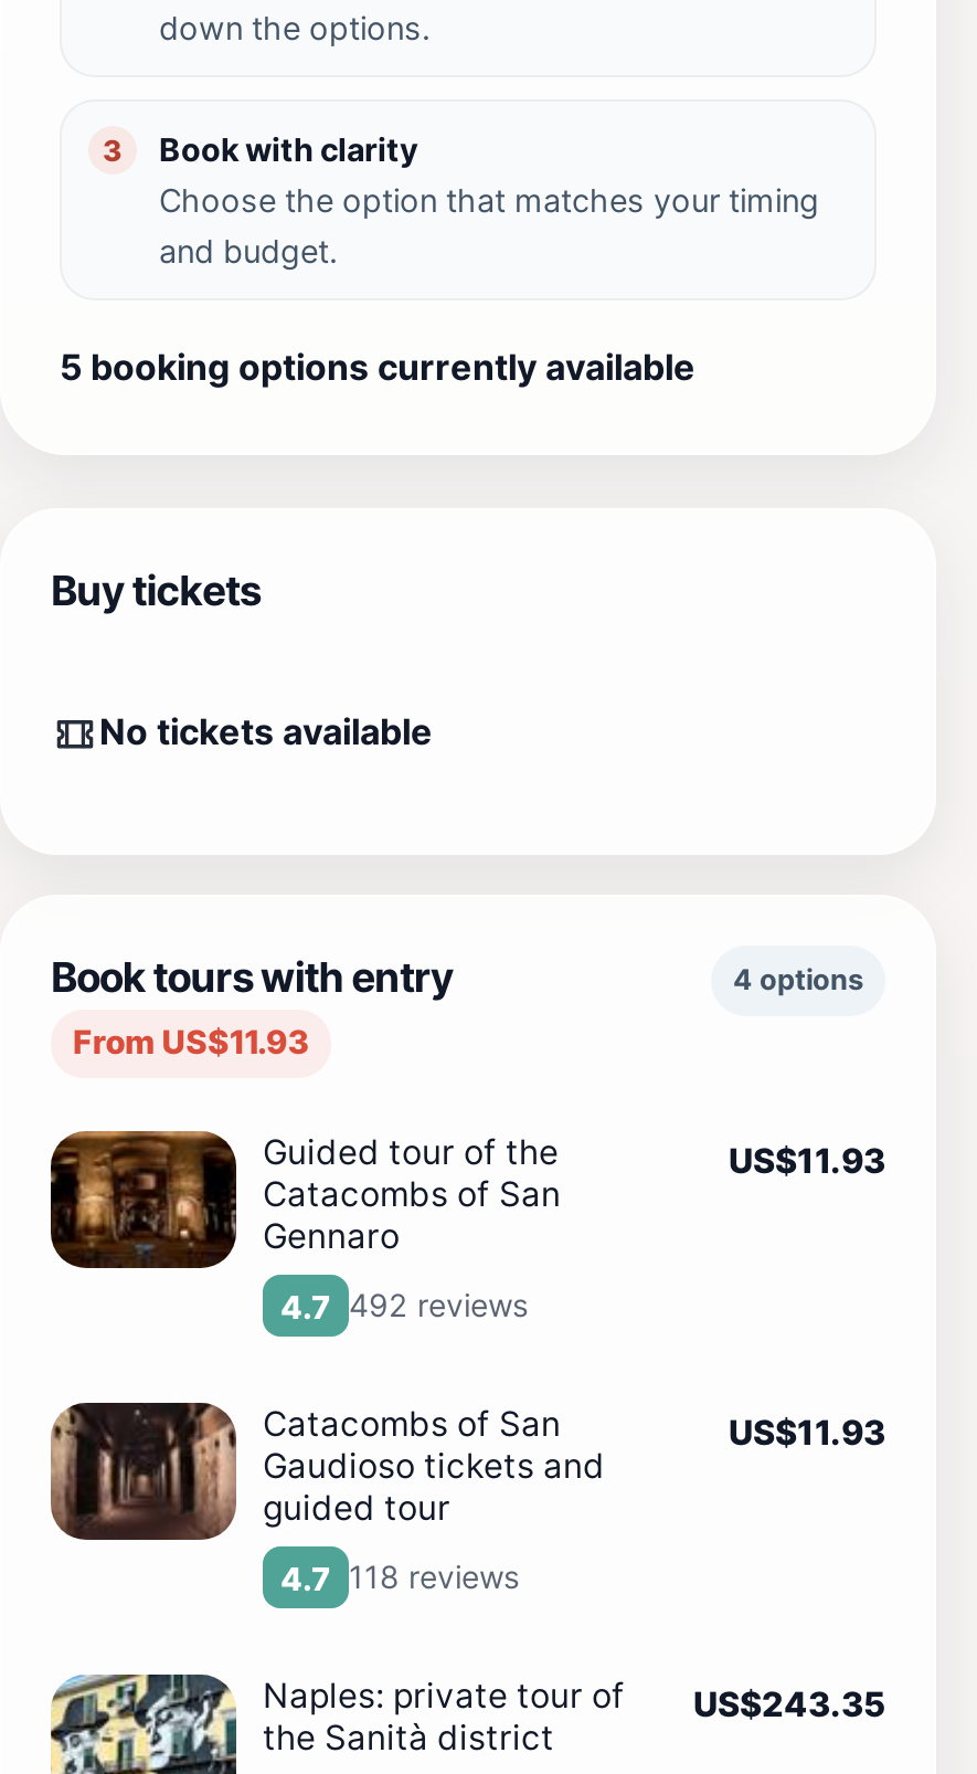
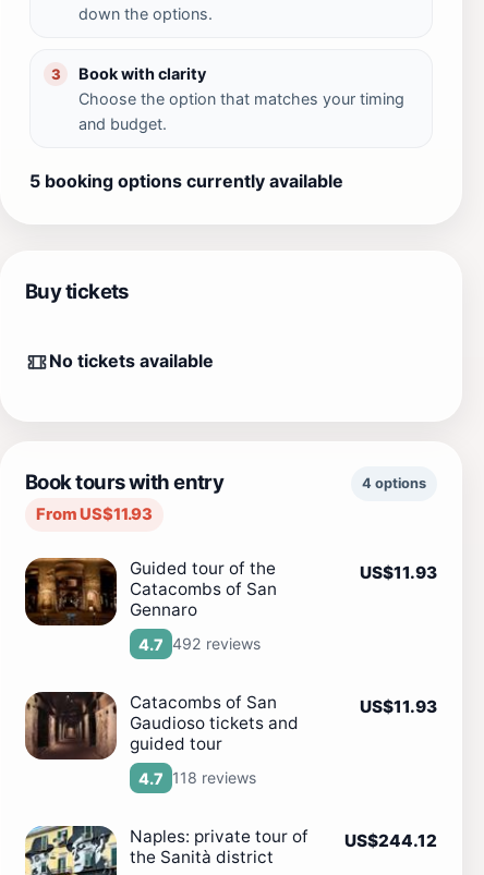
- Naples: private tour of US$243.35
+ Naples: private tour of US$244.12
